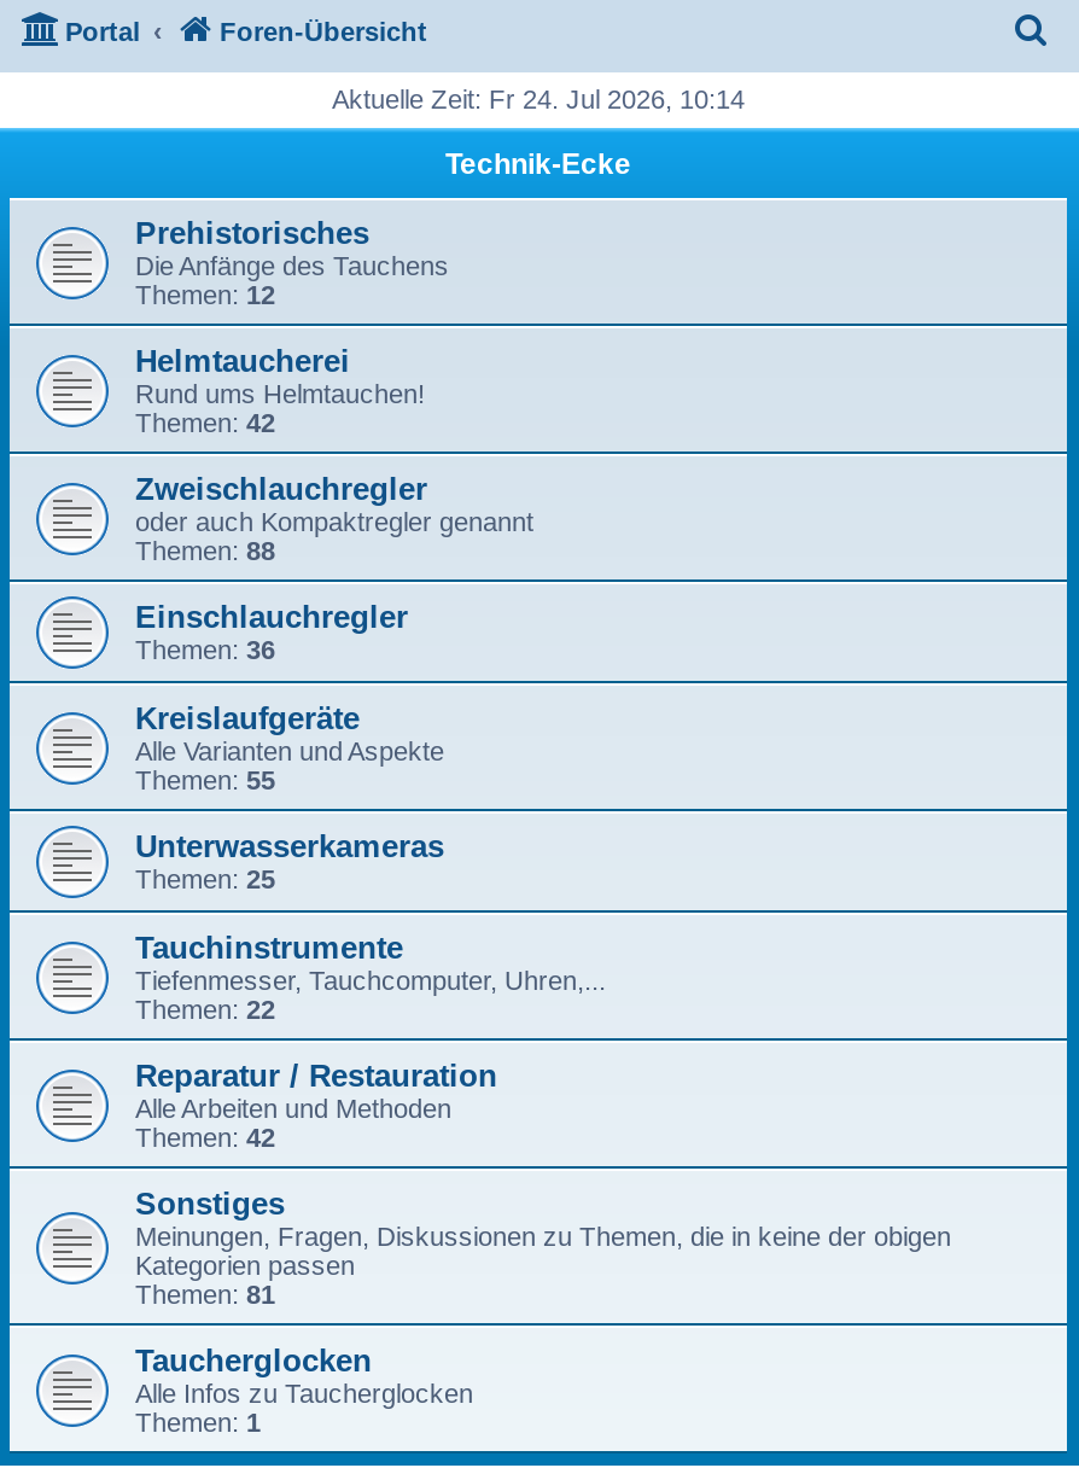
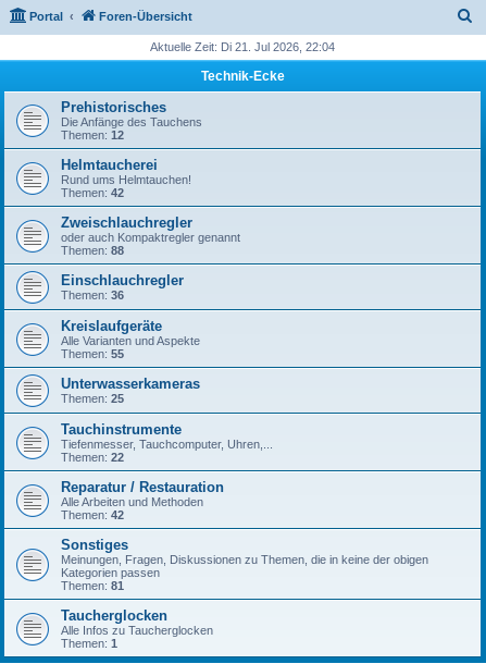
- Aktuelle Zeit: Fr 24. Jul 2026, 10:14
+ Aktuelle Zeit: Di 21. Jul 2026, 22:04
